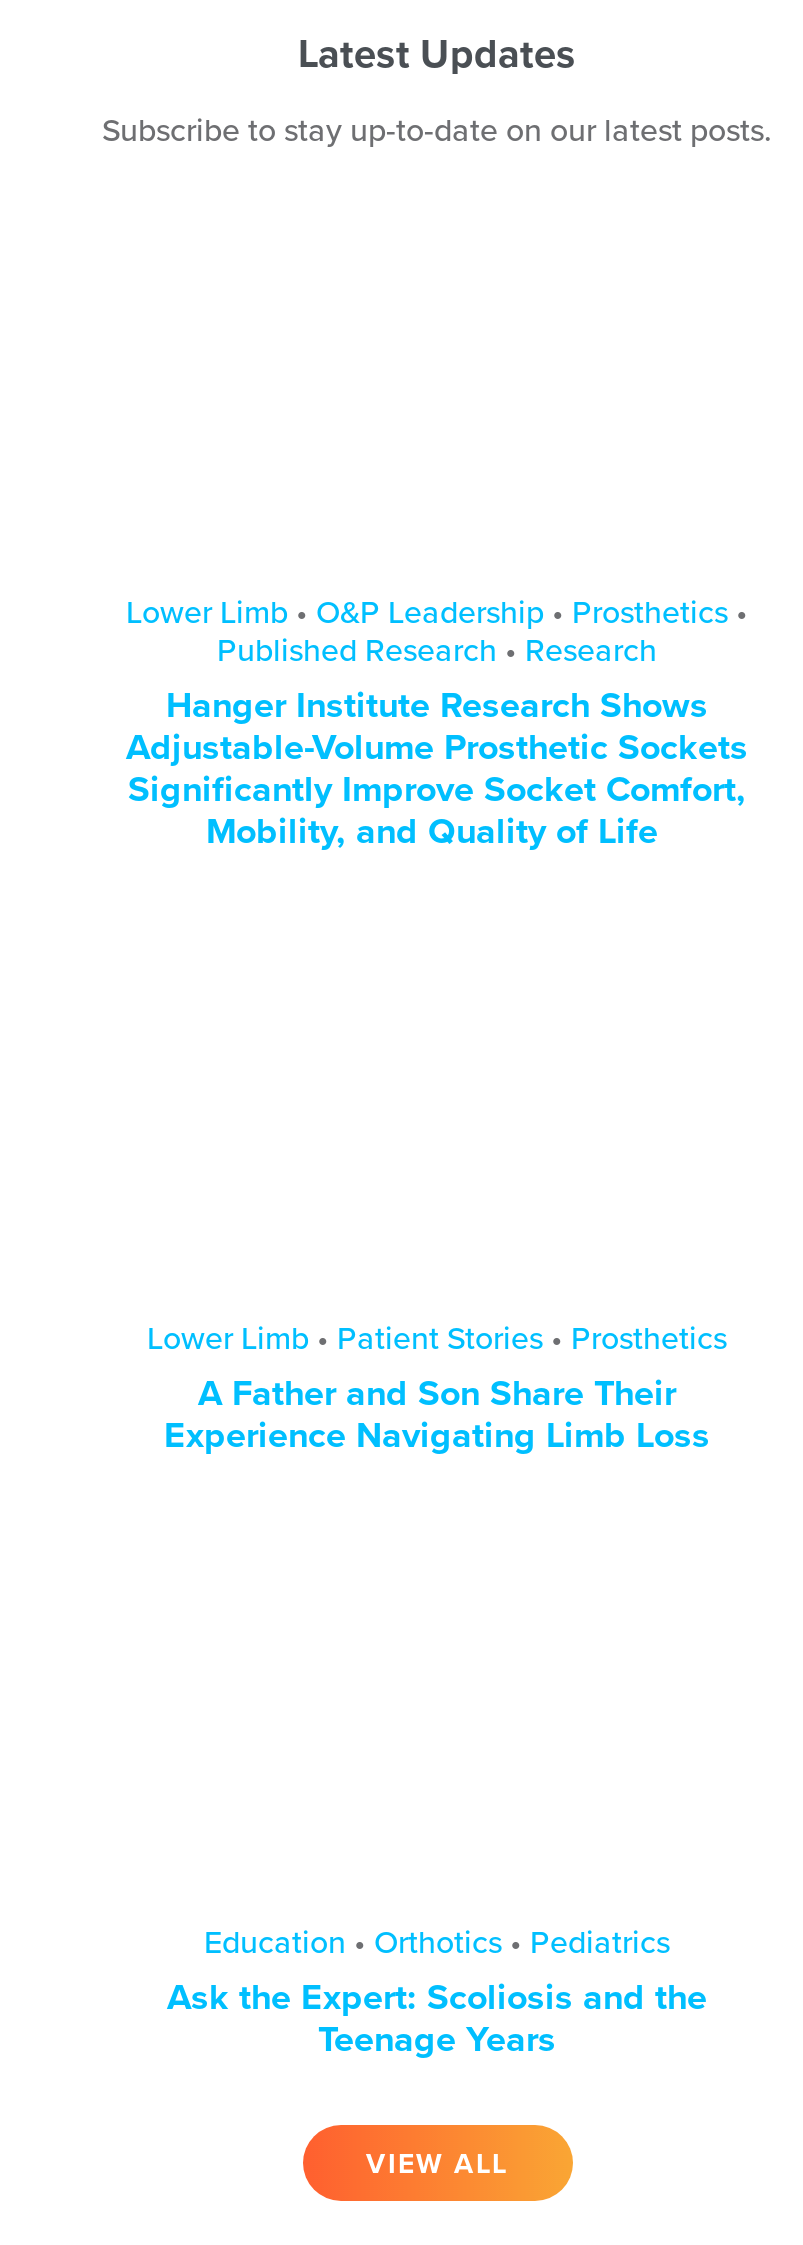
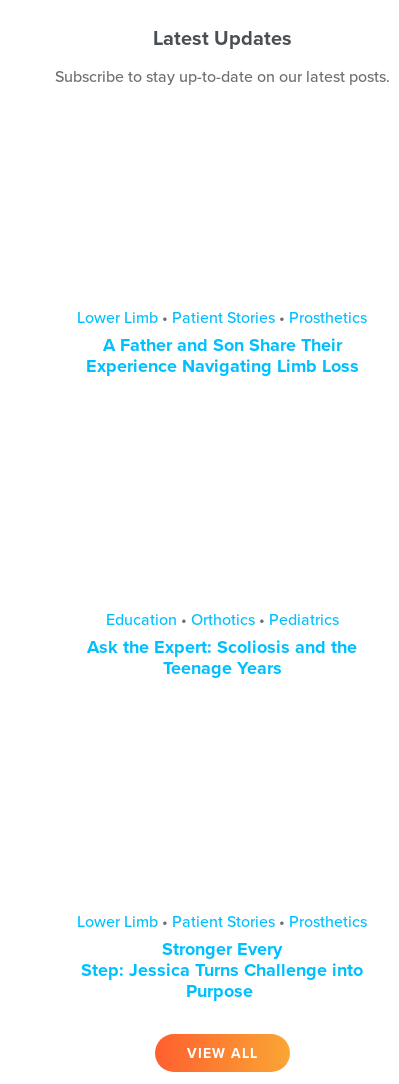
- Lower Limb • O&P Leadership • Prosthetics •
- Published Research • Research
- Hanger Institute Research Shows
- Adjustable-Volume Prosthetic Sockets
- Significantly Improve Socket Comfort,
- Mobility, and Quality of Life

moved up: Lower Limb • Patient Stories • Prosthetics | A Father and Son Share Their | Experience Navigating Limb Loss | Education • Orthotics • Pediatrics | Ask the Expert: Scoliosis and the | Teenage Years

+ Lower Limb • Patient Stories • Prosthetics
+ Stronger Every
+ Step: Jessica Turns Challenge into
+ Purpose
